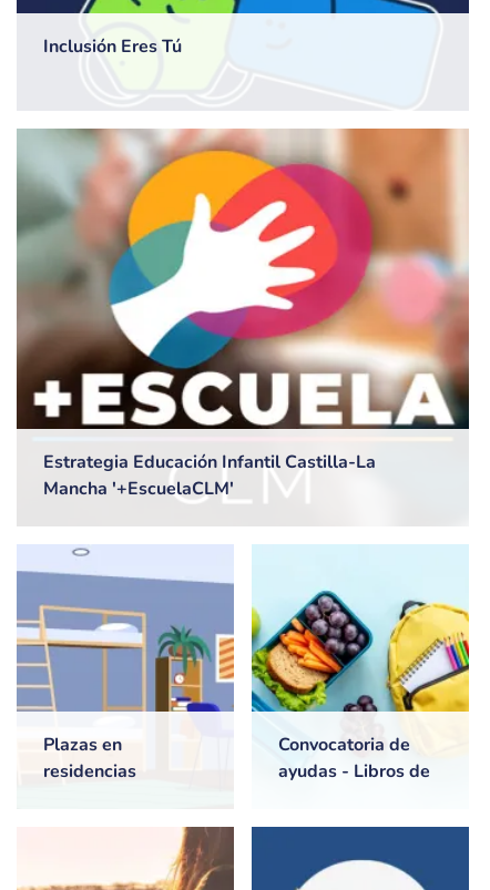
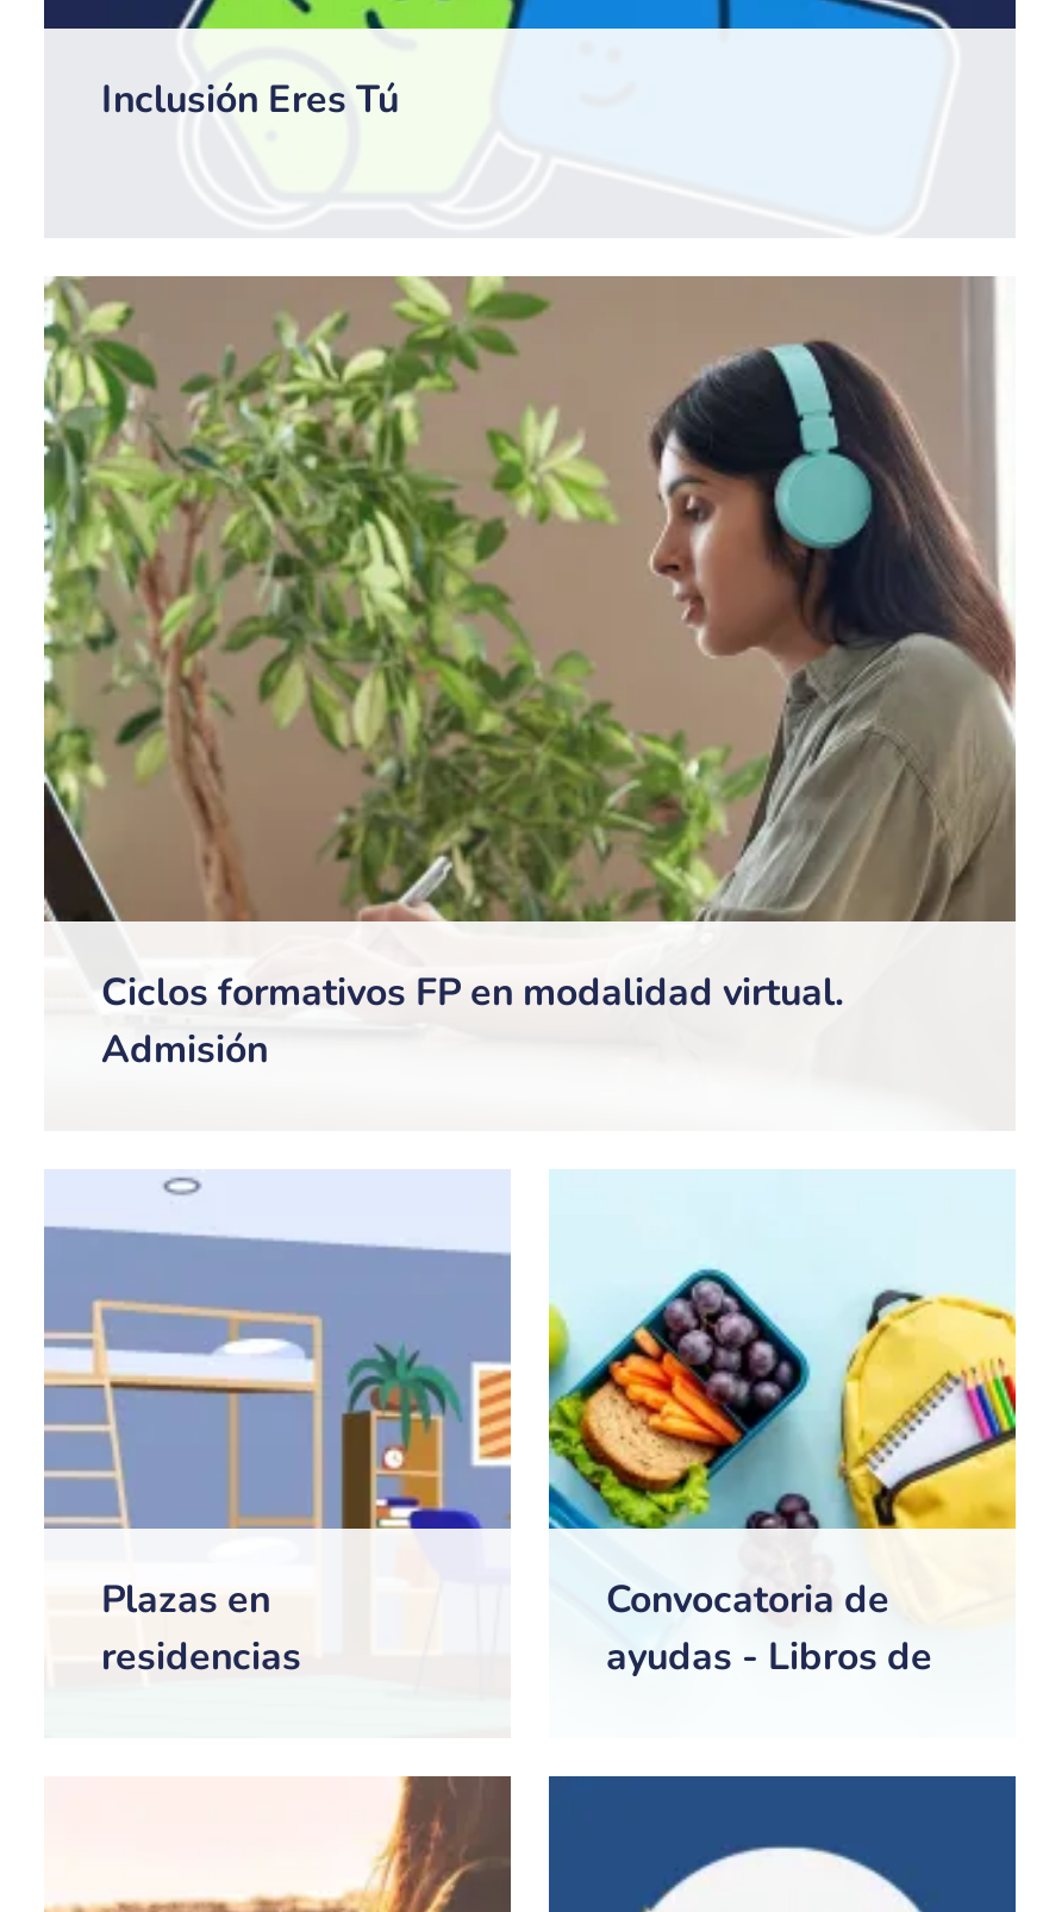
- [image]
- Estrategia Educación Infantil Castilla-La
- Mancha '+EscuelaCLM'
+ [image]
+ Ciclos formativos FP en modalidad virtual.
+ Admisión
